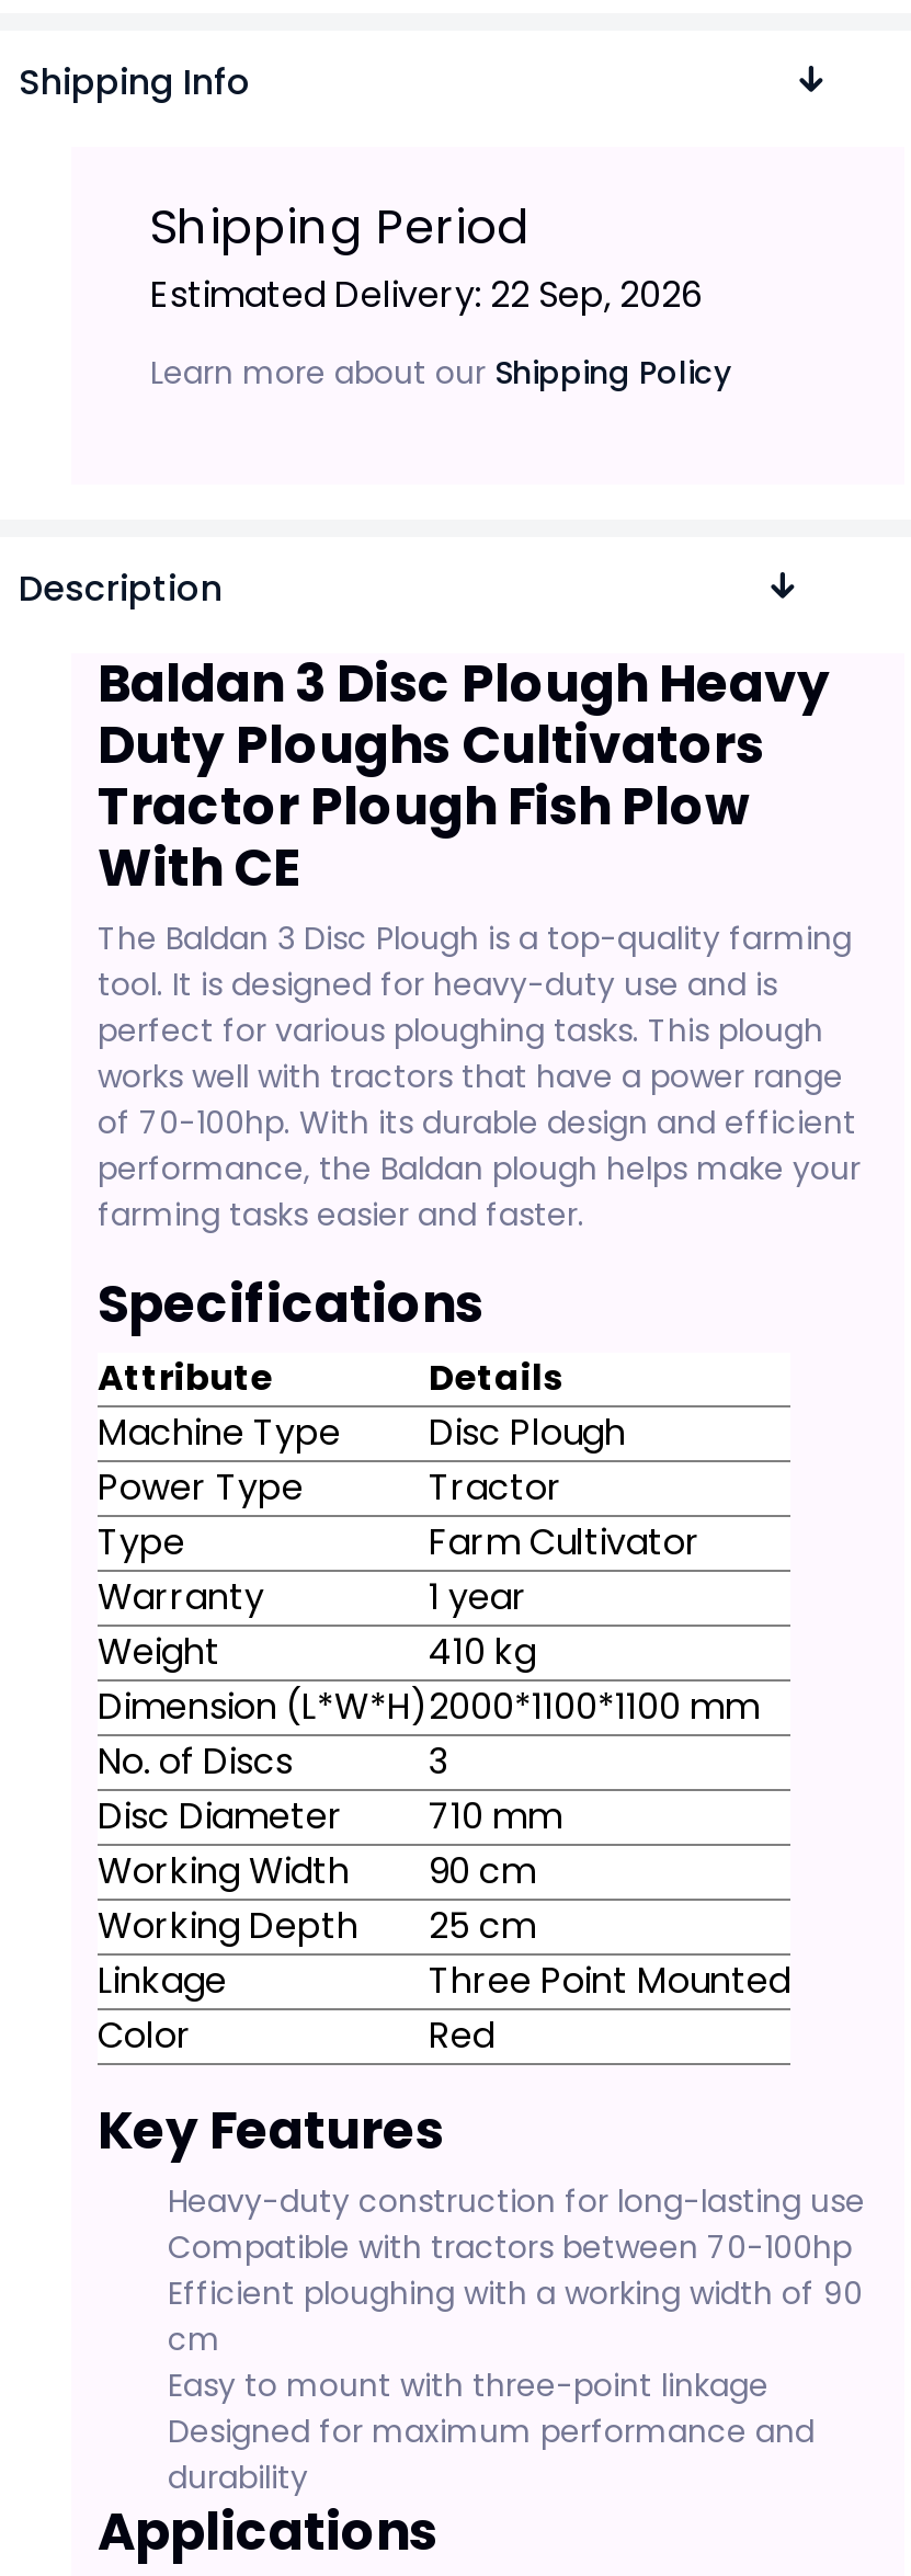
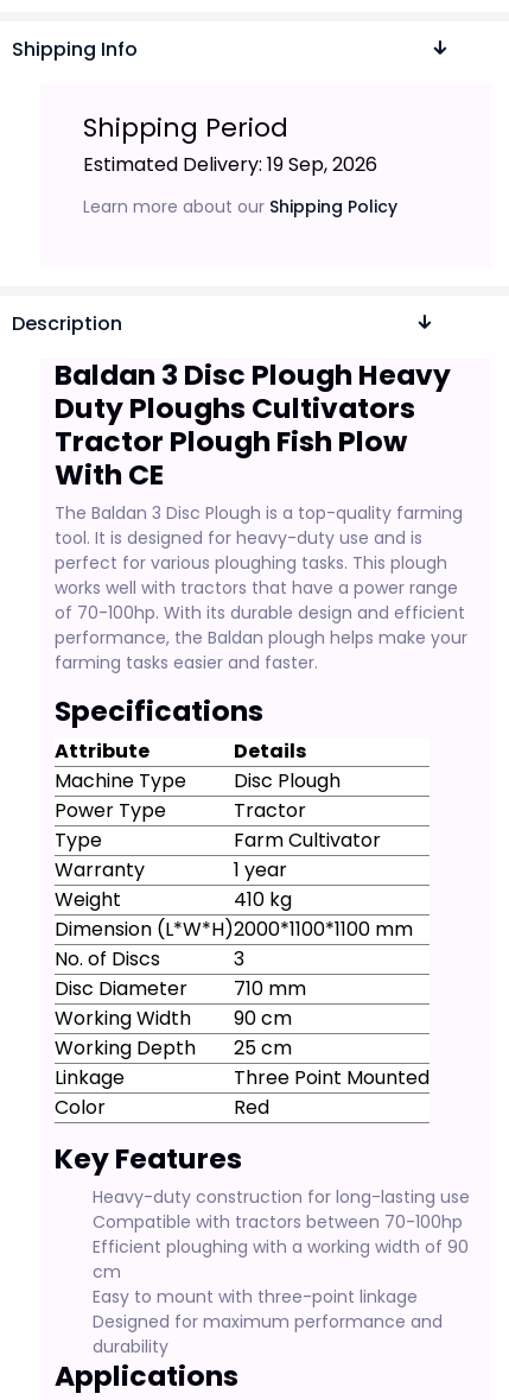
- Estimated Delivery: 22 Sep, 2026
+ Estimated Delivery: 19 Sep, 2026
